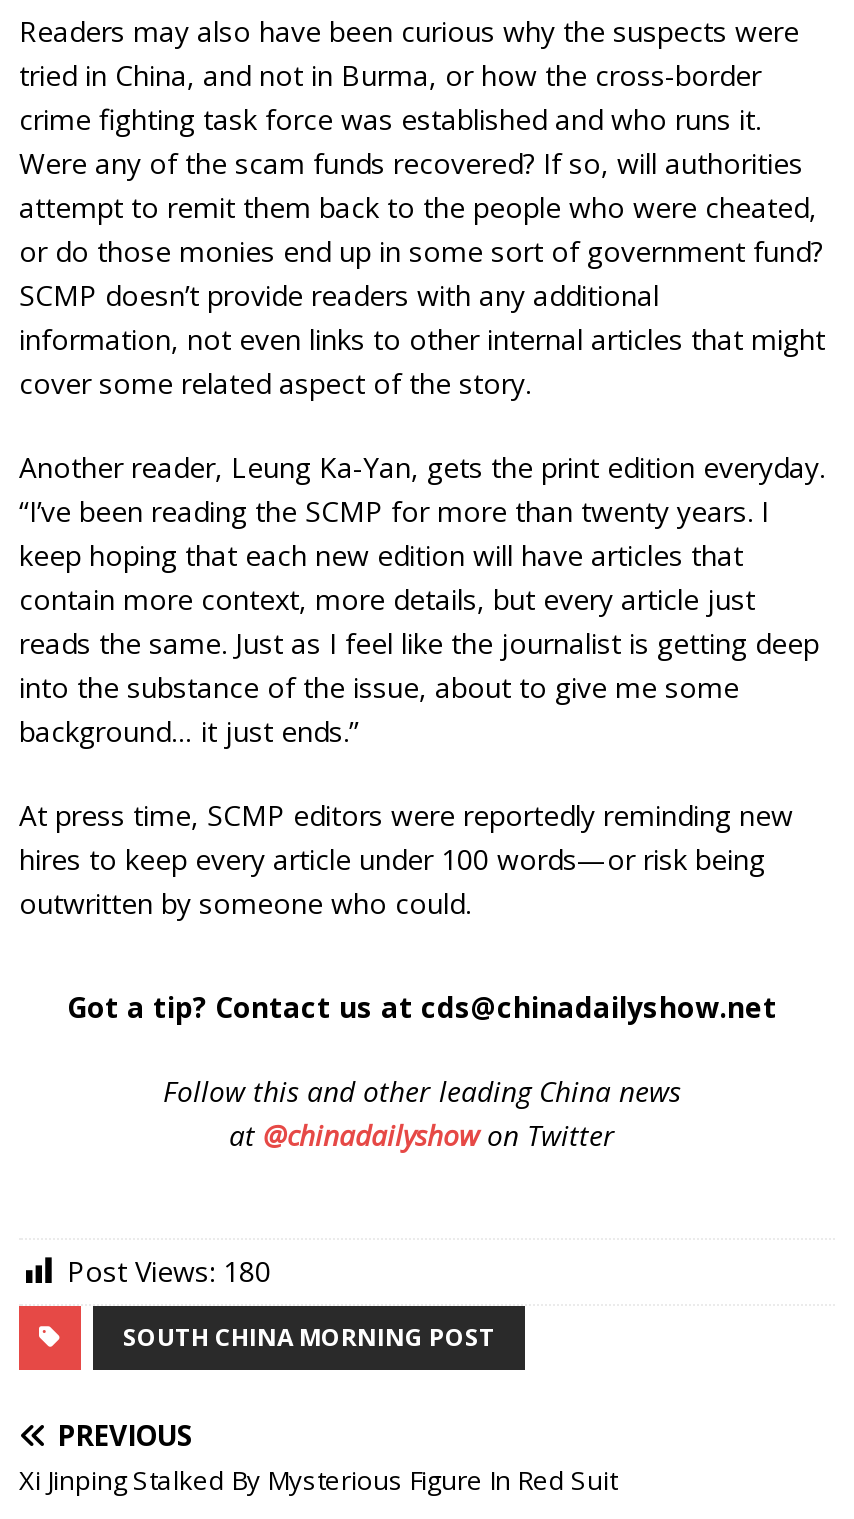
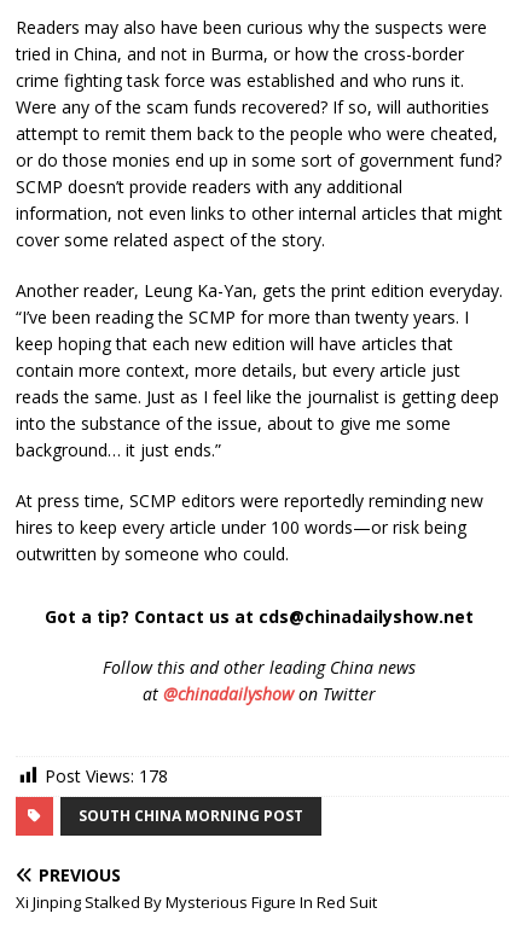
- Post Views: 180
+ Post Views: 178
